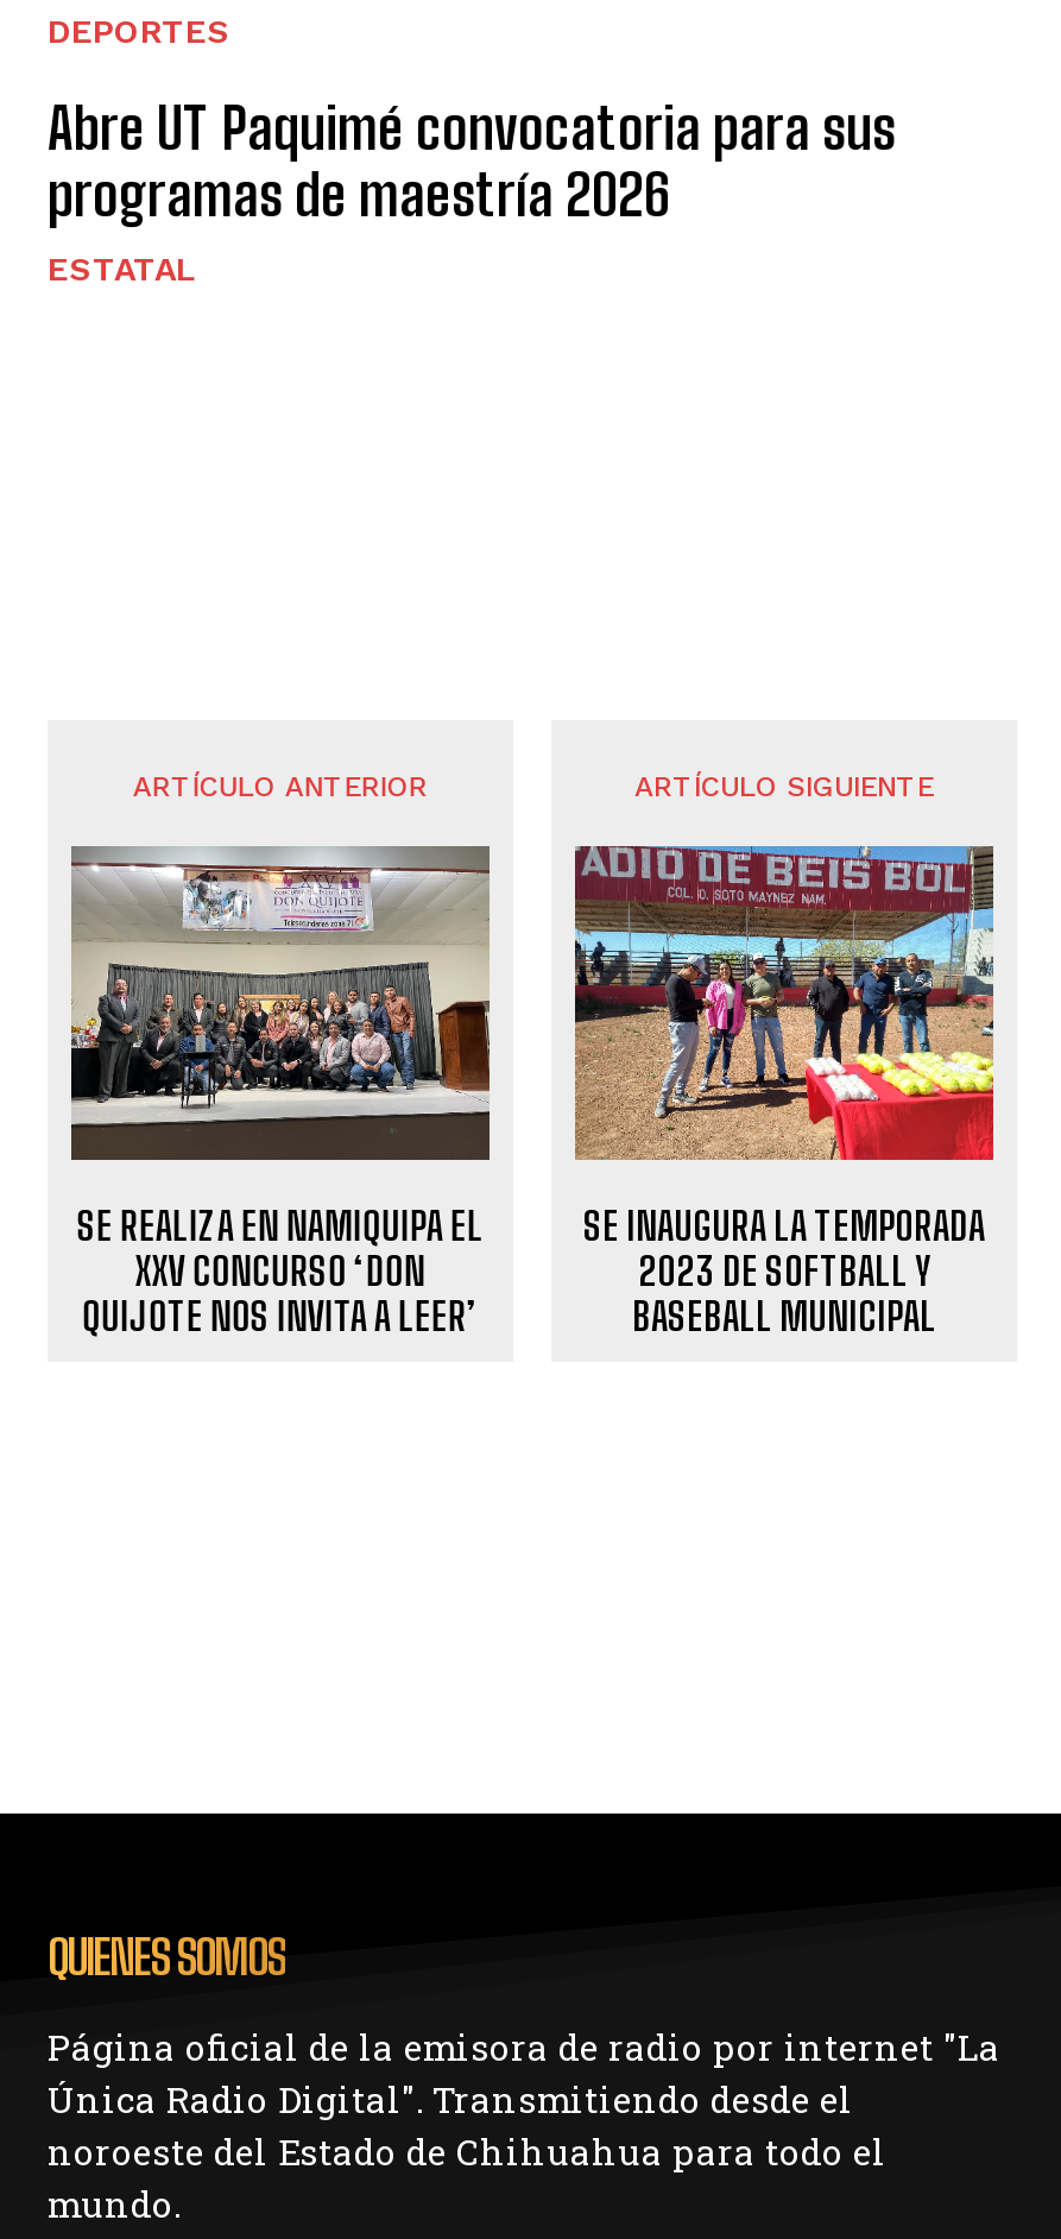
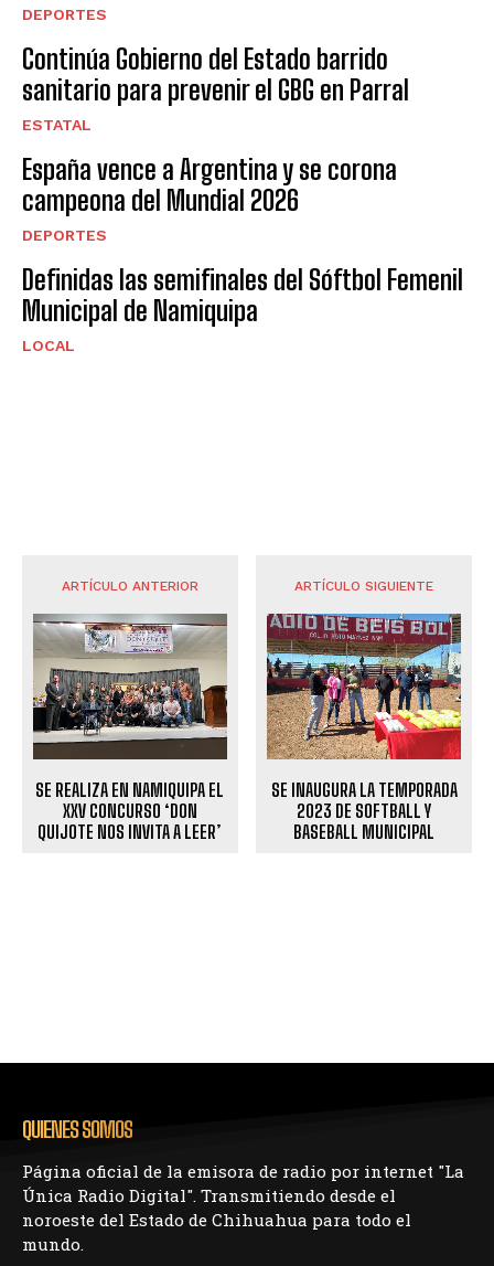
- Abre UT Paquimé convocatoria para sus
- programas de maestría 2026
+ Continúa Gobierno del Estado barrido
+ sanitario para prevenir el GBG en Parral

+ España vence a Argentina y se corona
+ campeona del Mundial 2026
+ DEPORTES
+ Definidas las semifinales del Sóftbol Femenil
+ Municipal de Namiquipa
+ LOCAL
